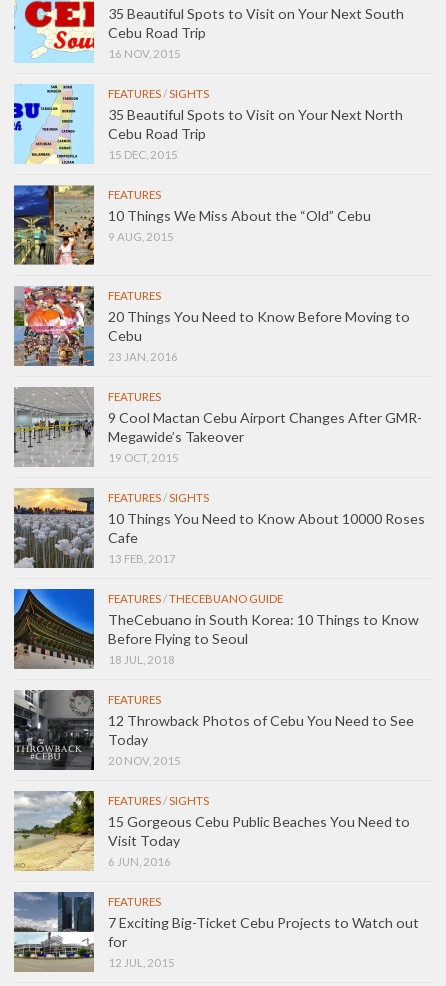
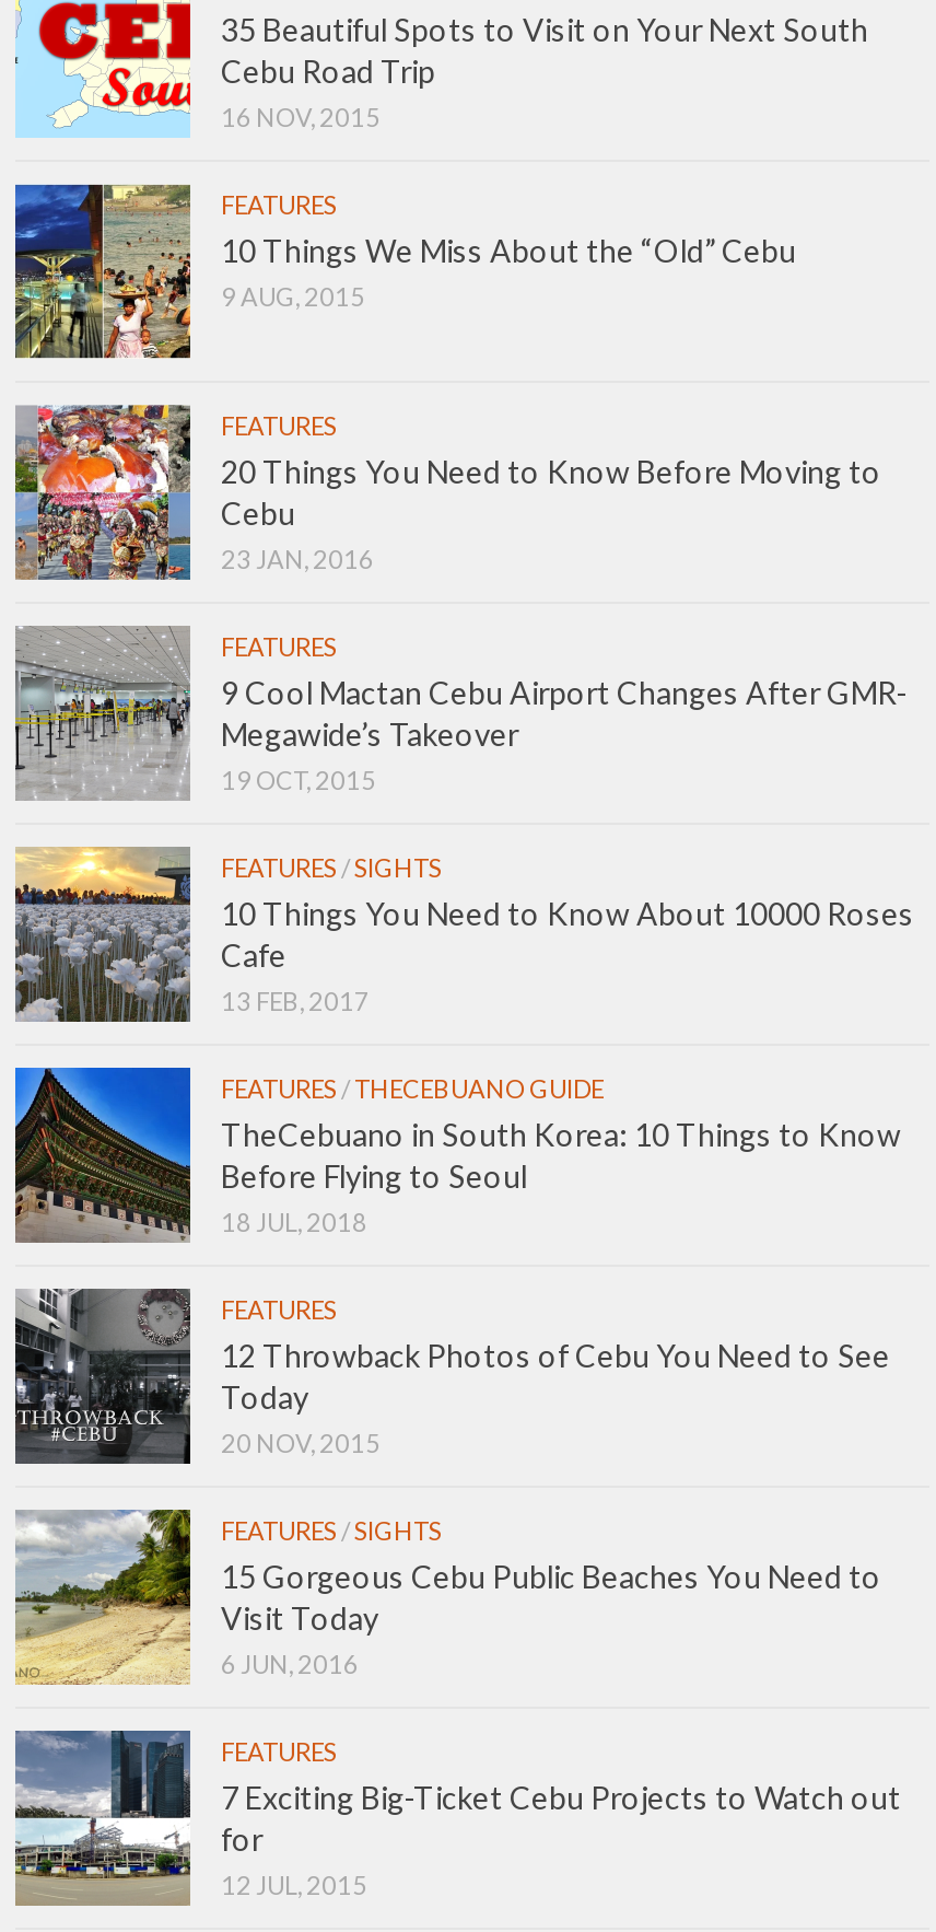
- [image]
- FEATURES /SIGHTS
- 35 Beautiful Spots to Visit on Your Next North
- Cebu Road Trip
- 15 DEC, 2015
